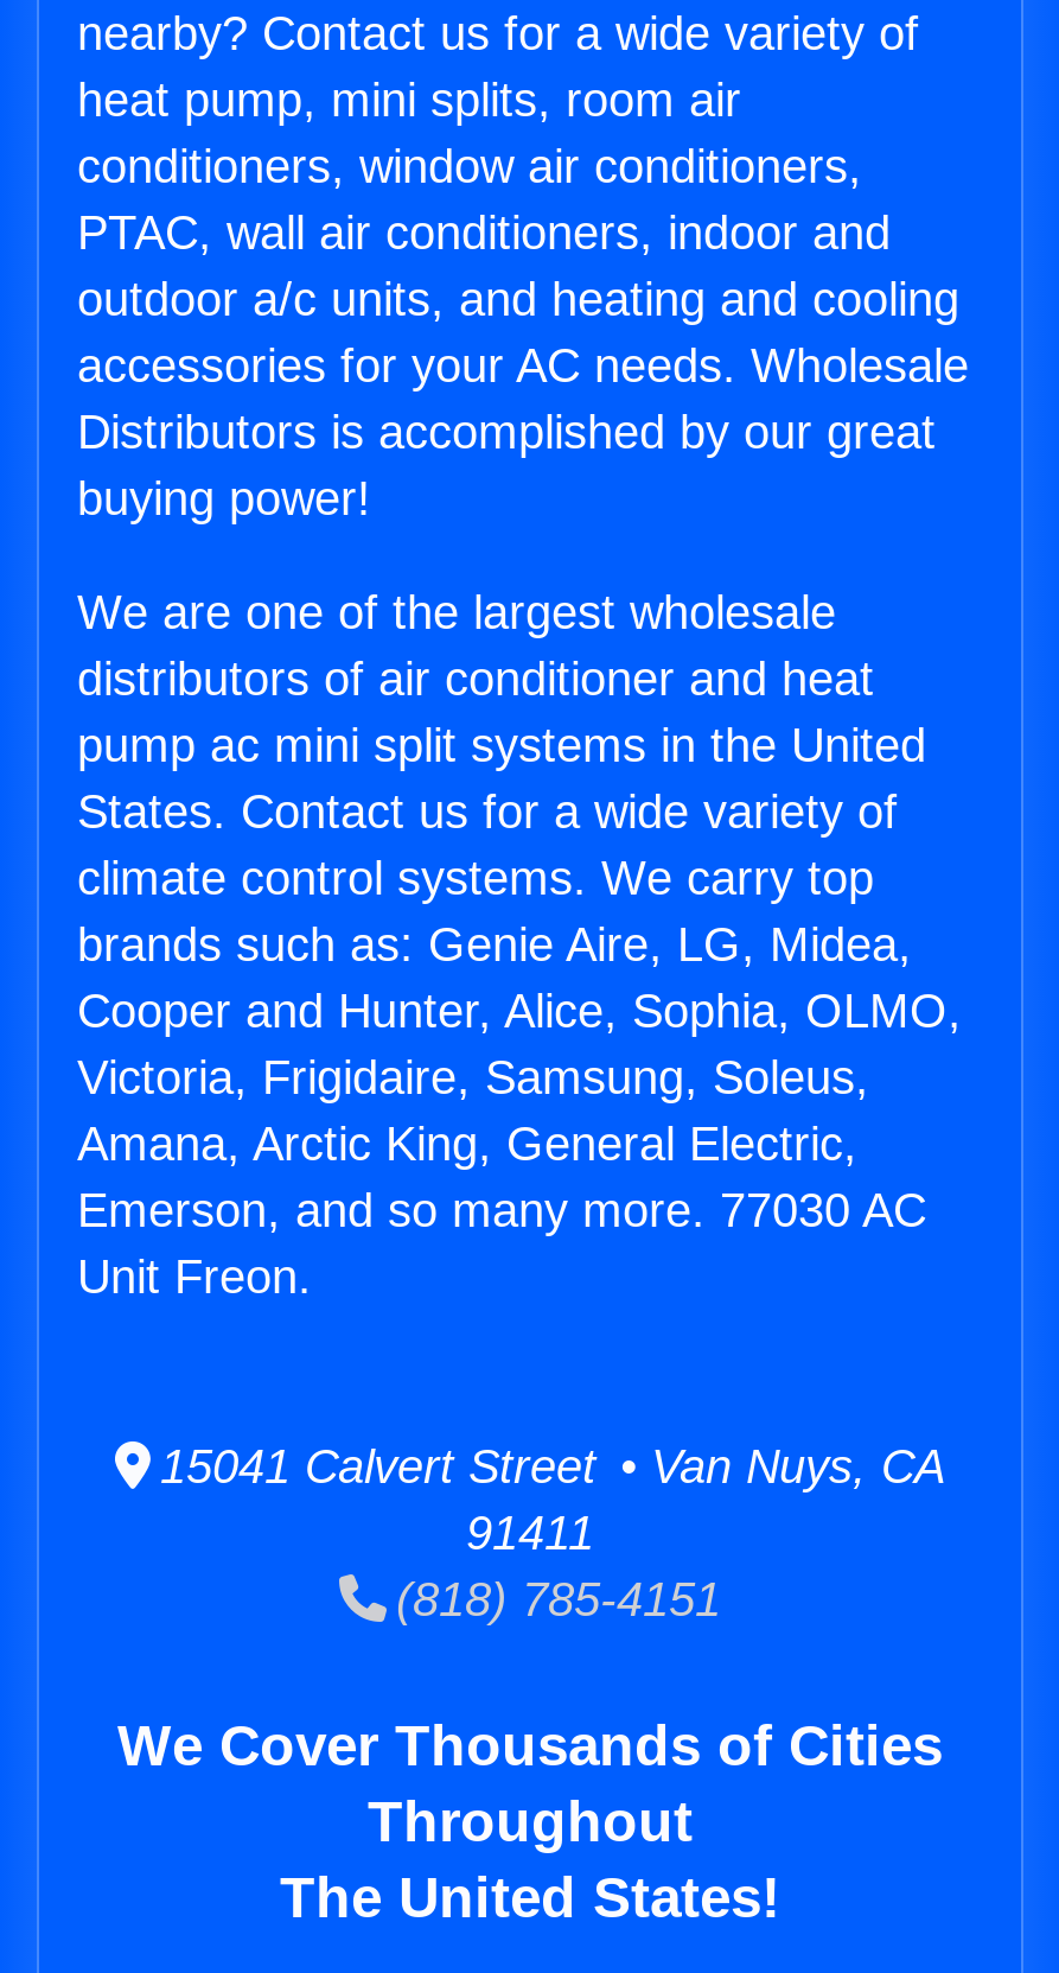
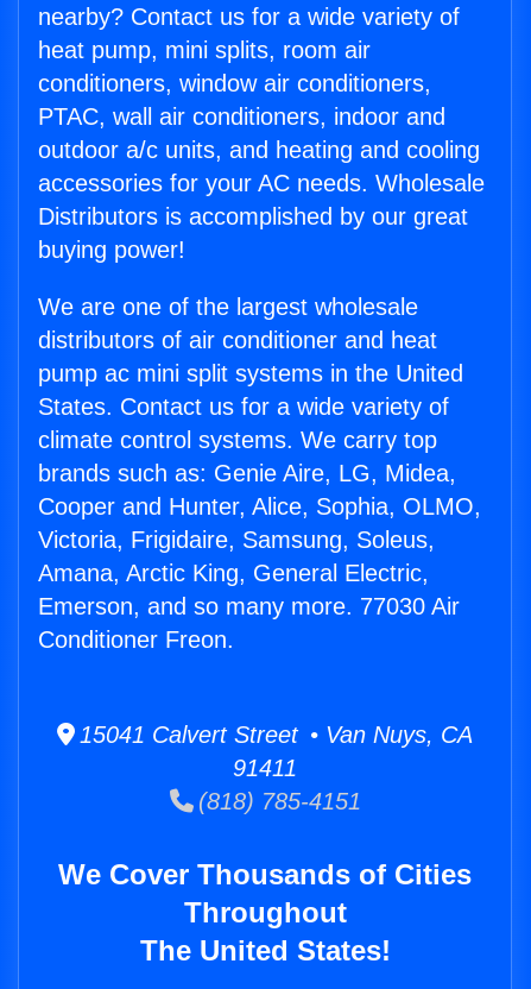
- Emerson, and so many more. 77030 AC
+ Emerson, and so many more. 77030 Air

- Unit Freon.
+ Conditioner Freon.
